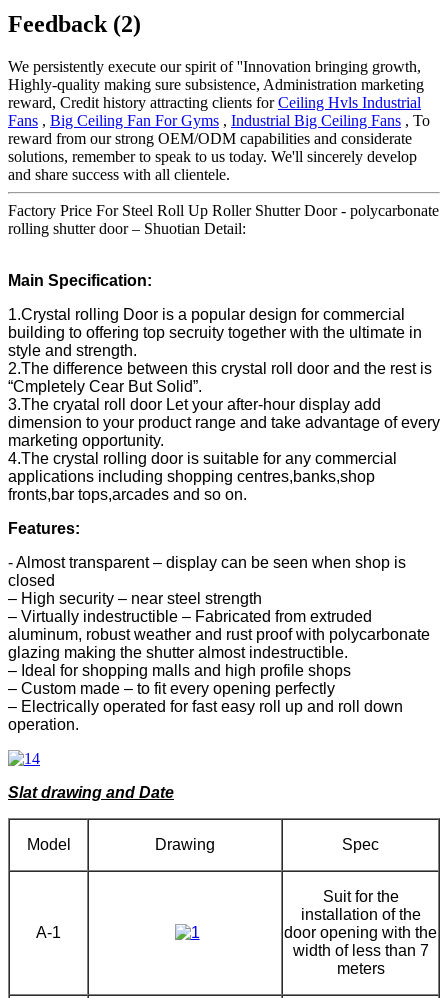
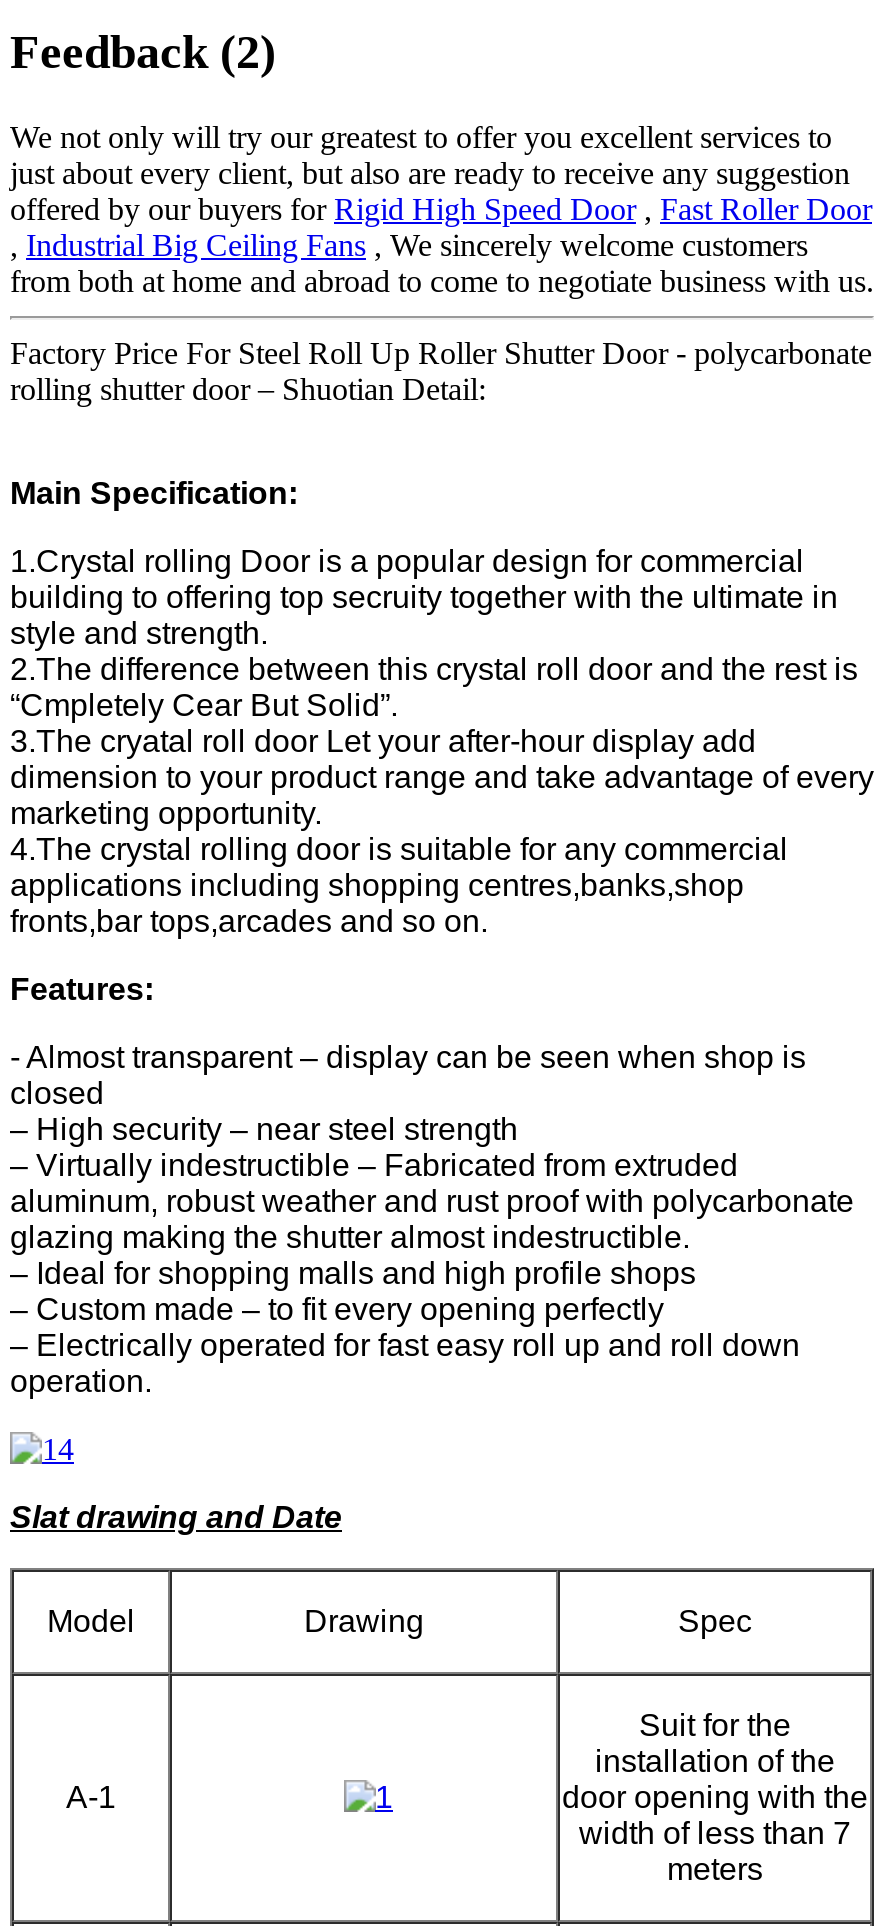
- We persistently execute our spirit of ''Innovation bringing growth,
- Highly-quality making sure subsistence, Administration marketing
- reward, Credit history attracting clients for Ceiling Hvls Industrial
- Fans, Big Ceiling Fan For Gyms, Industrial Big Ceiling Fans, To
- reward from our strong OEM/ODM capabilities and considerate
- solutions, remember to speak to us today. We'll sincerely develop
- and share success with all clientele.
+ We not only will try our greatest to offer you excellent services to
+ just about every client, but also are ready to receive any suggestion
+ offered by our buyers for Rigid High Speed Door, Fast Roller Door
+ , Industrial Big Ceiling Fans, We sincerely welcome customers
+ from both at home and abroad to come to negotiate business with us.
